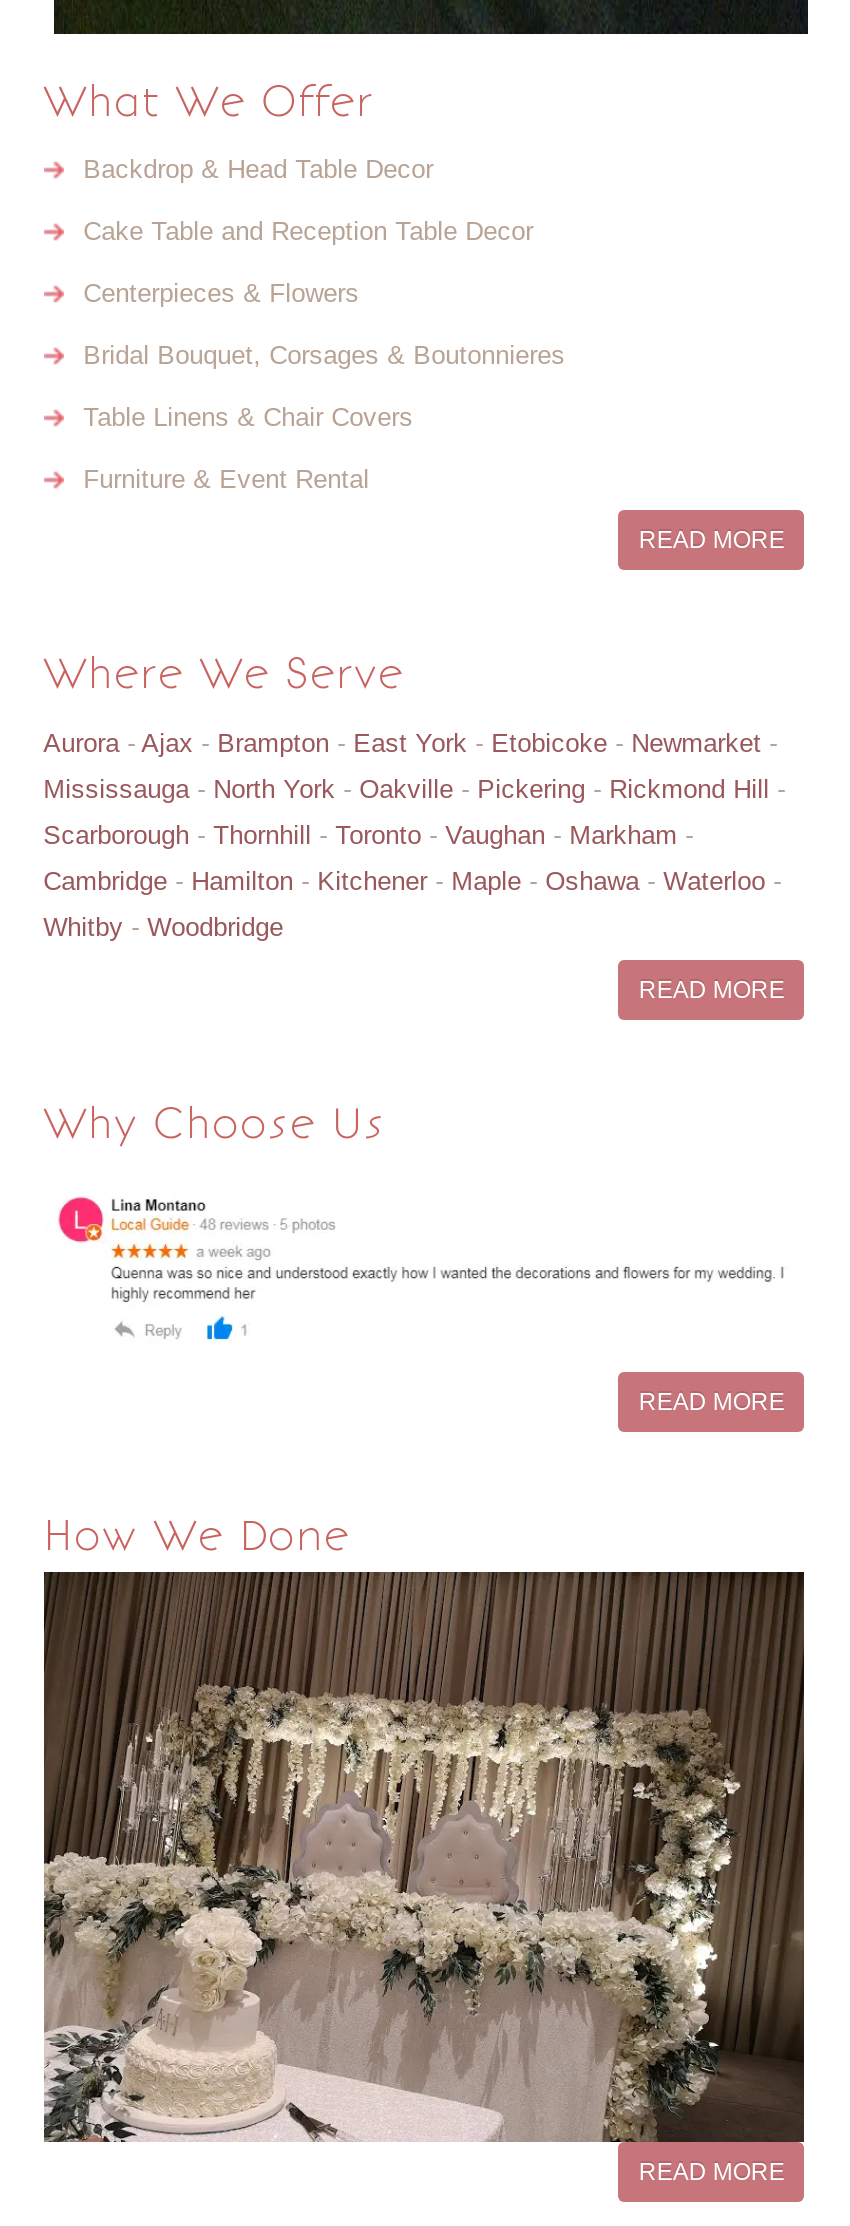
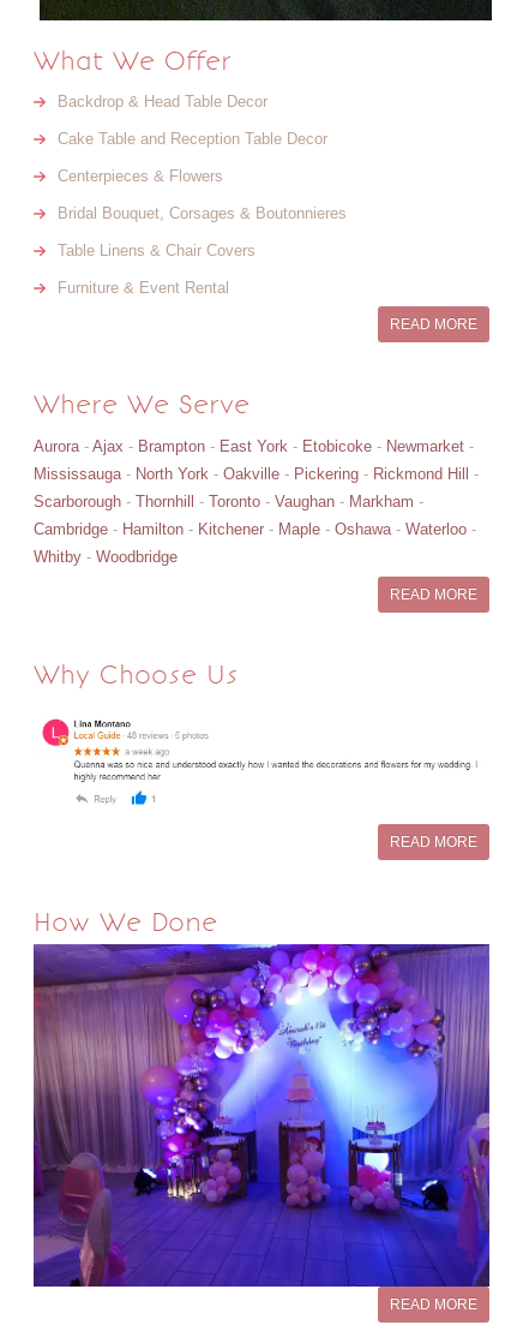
- [image]
+ [image]
